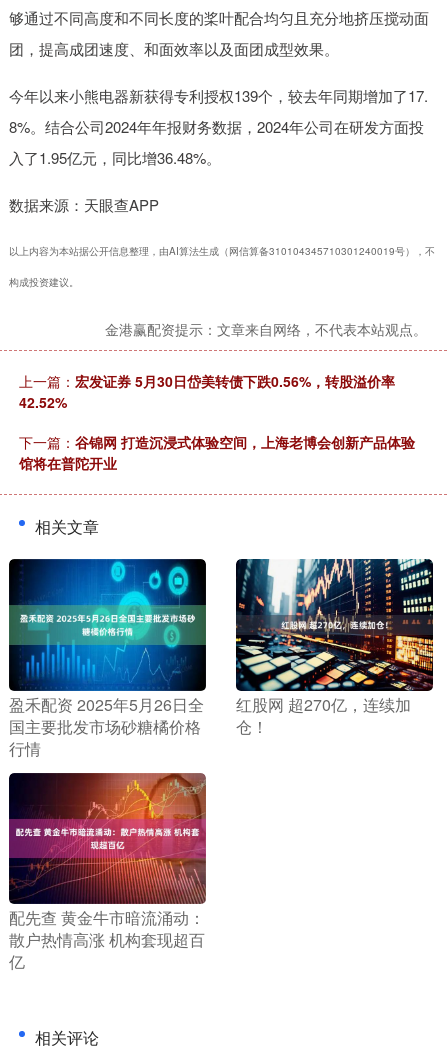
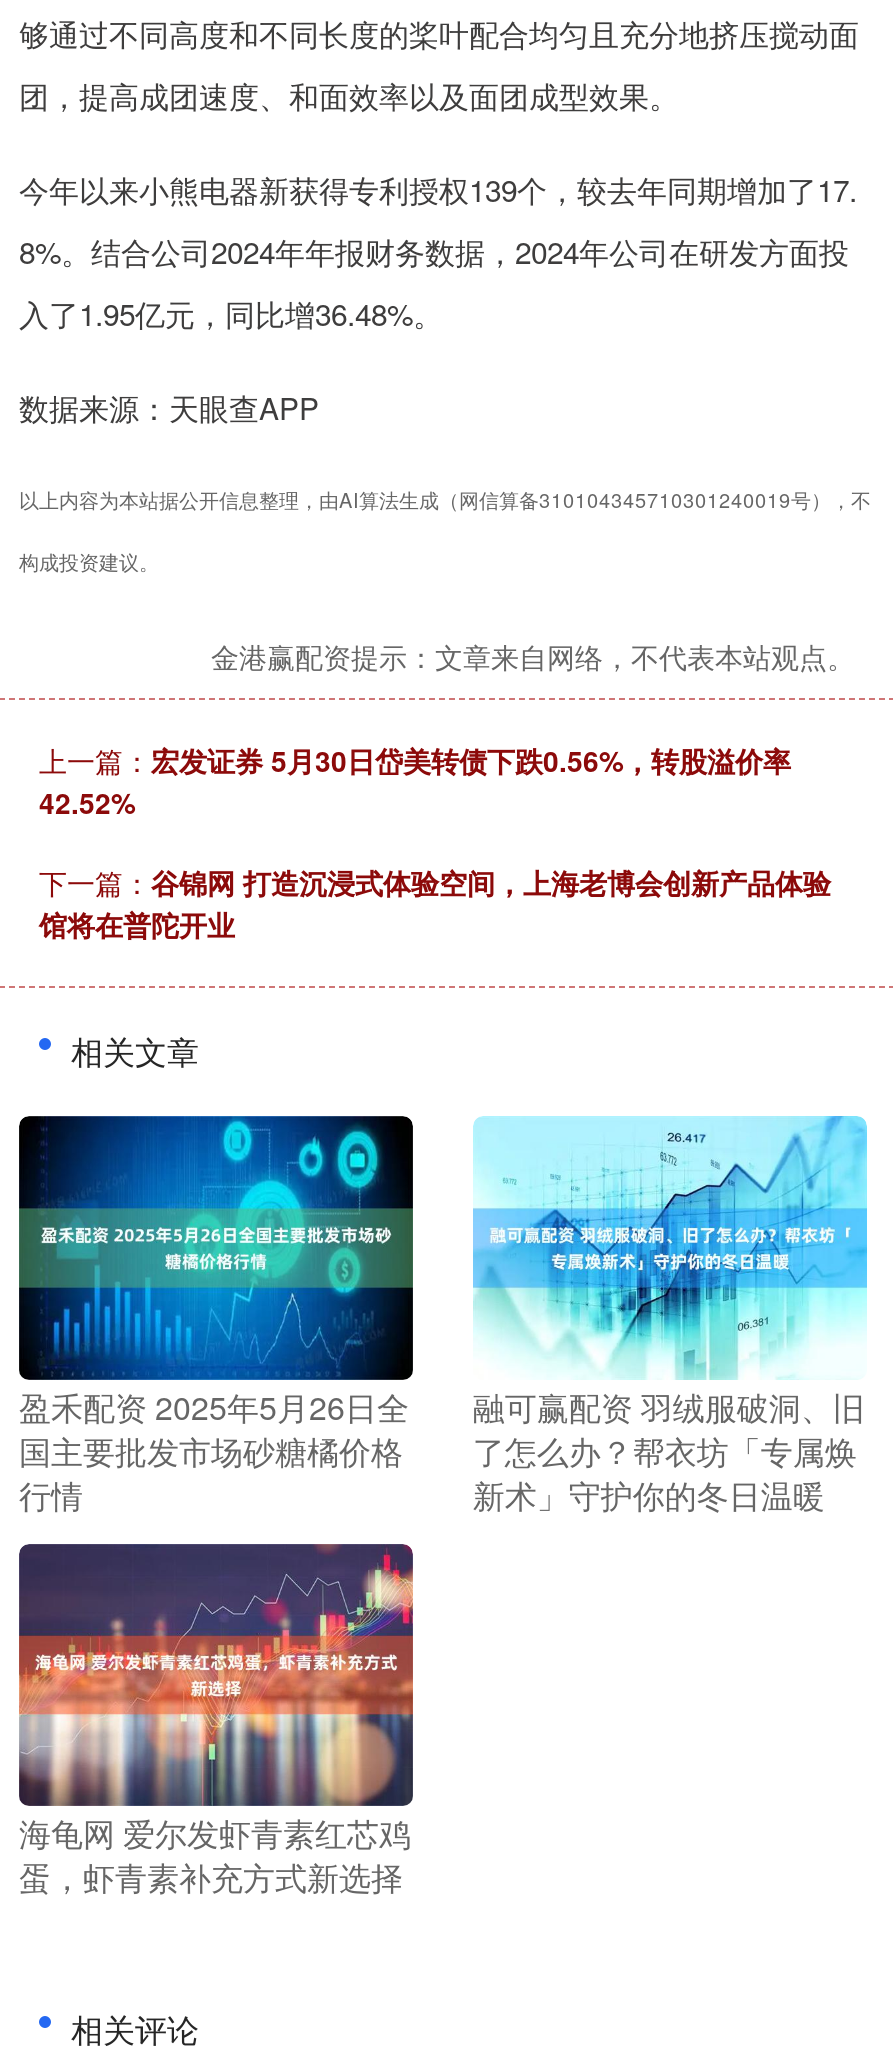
- [image]
- 红股网 超270亿，连续加
- 仓！
+ [image]
+ 融可赢配资 羽绒服破洞、旧
+ 了怎么办？帮衣坊「专属焕
+ 新术」守护你的冬日温暖

- [image]
- 配先查 黄金牛市暗流涌动：
- 散户热情高涨 机构套现超百
- 亿
+ [image]
+ 海龟网 爱尔发虾青素红芯鸡
+ 蛋，虾青素补充方式新选择
